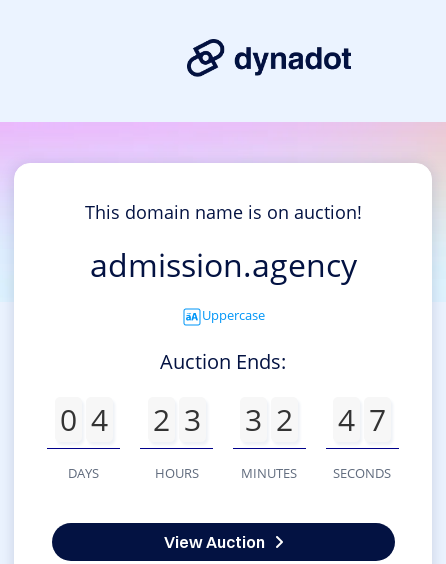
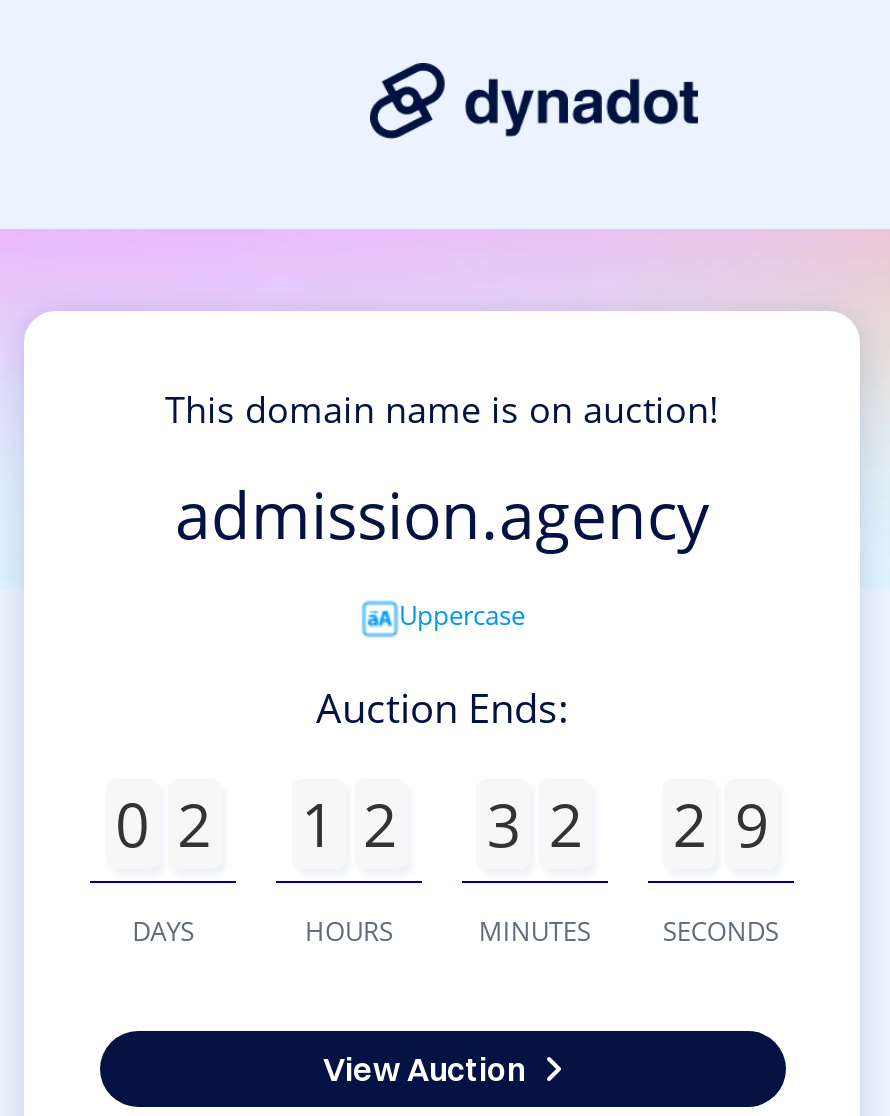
- 0 4
+ 0 2

- 2 3
+ 1 2

- 4 7
+ 2 9
